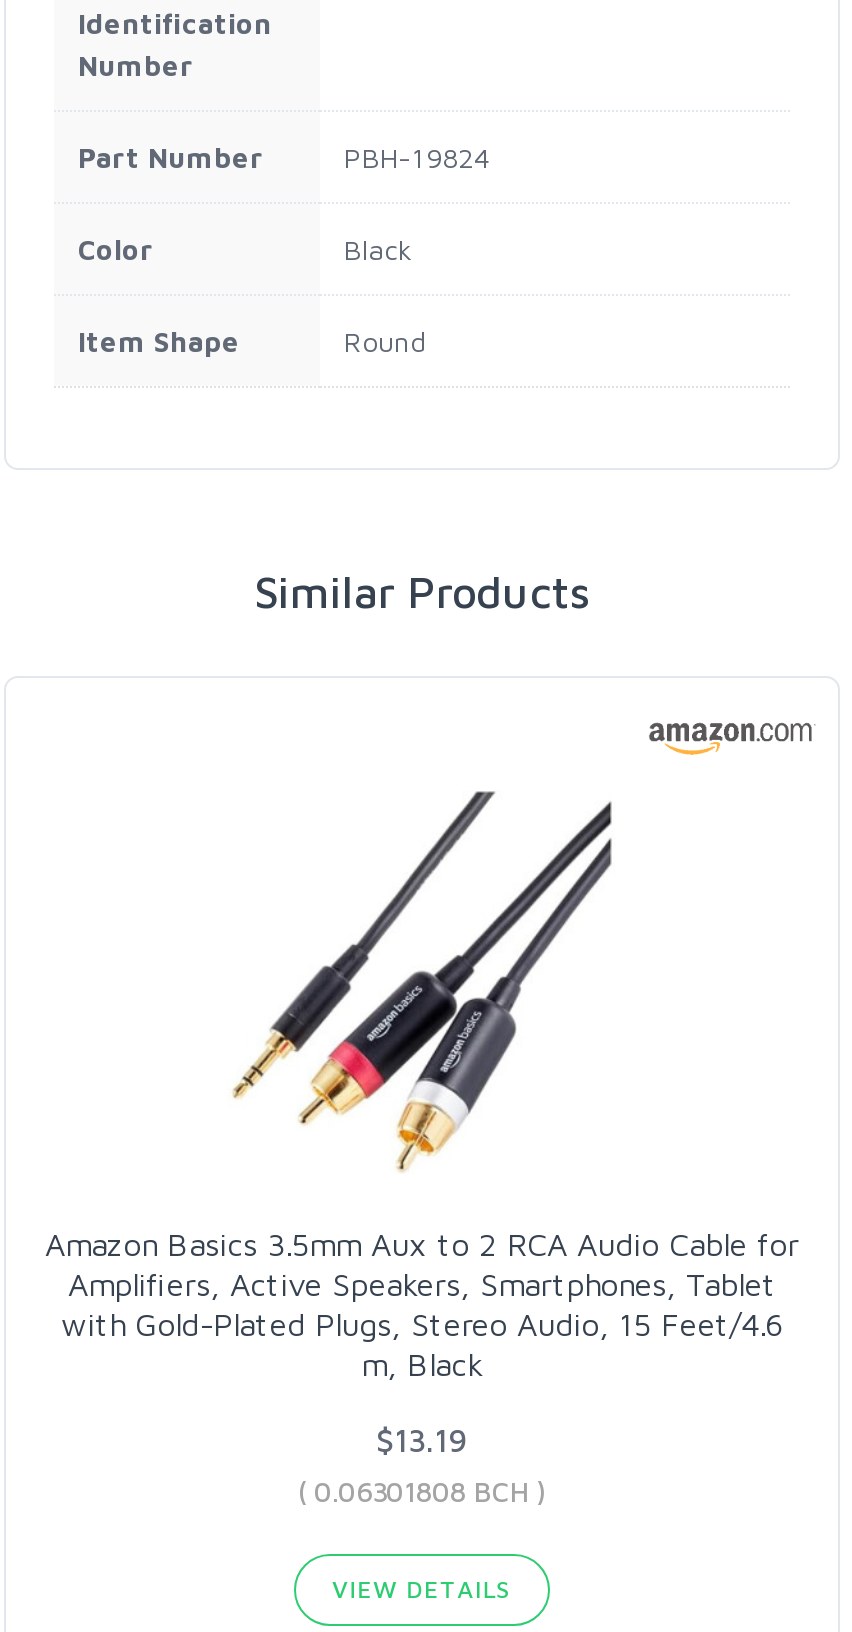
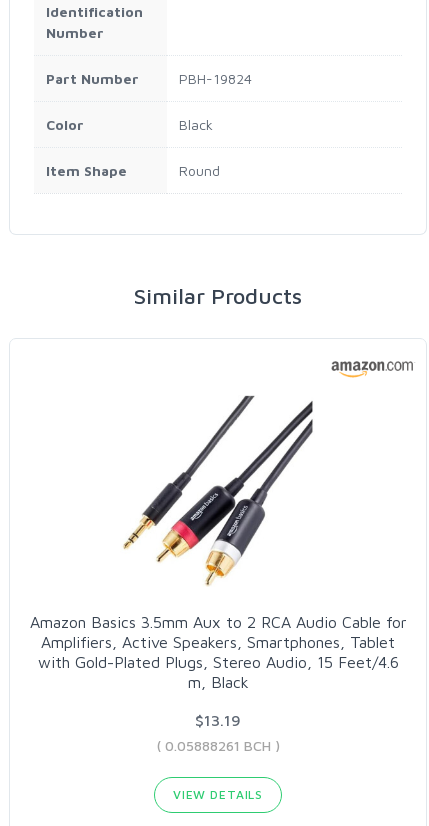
- ( 0.06301808 BCH )
+ ( 0.05888261 BCH )
